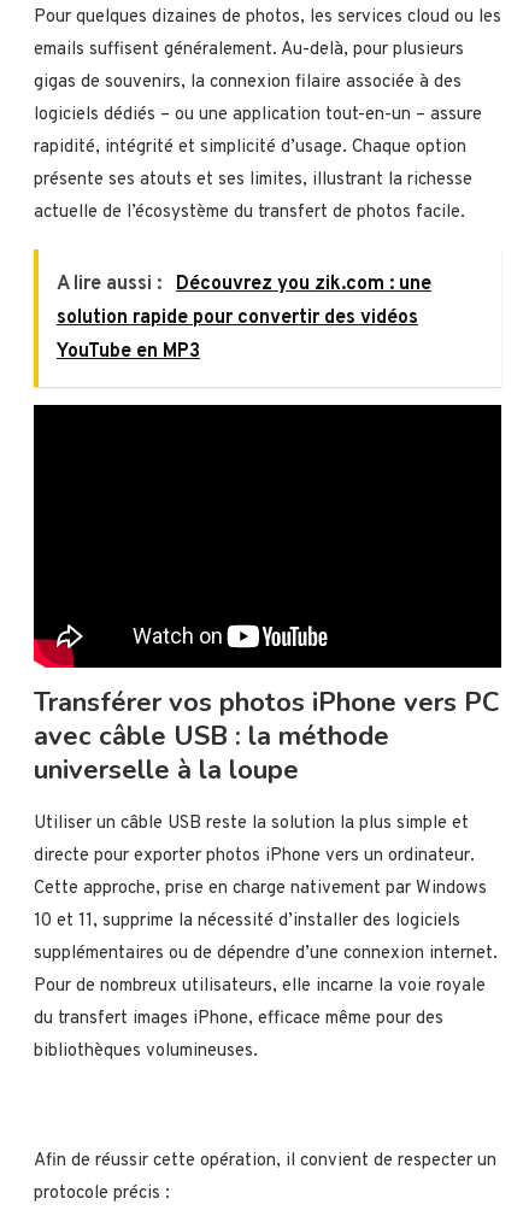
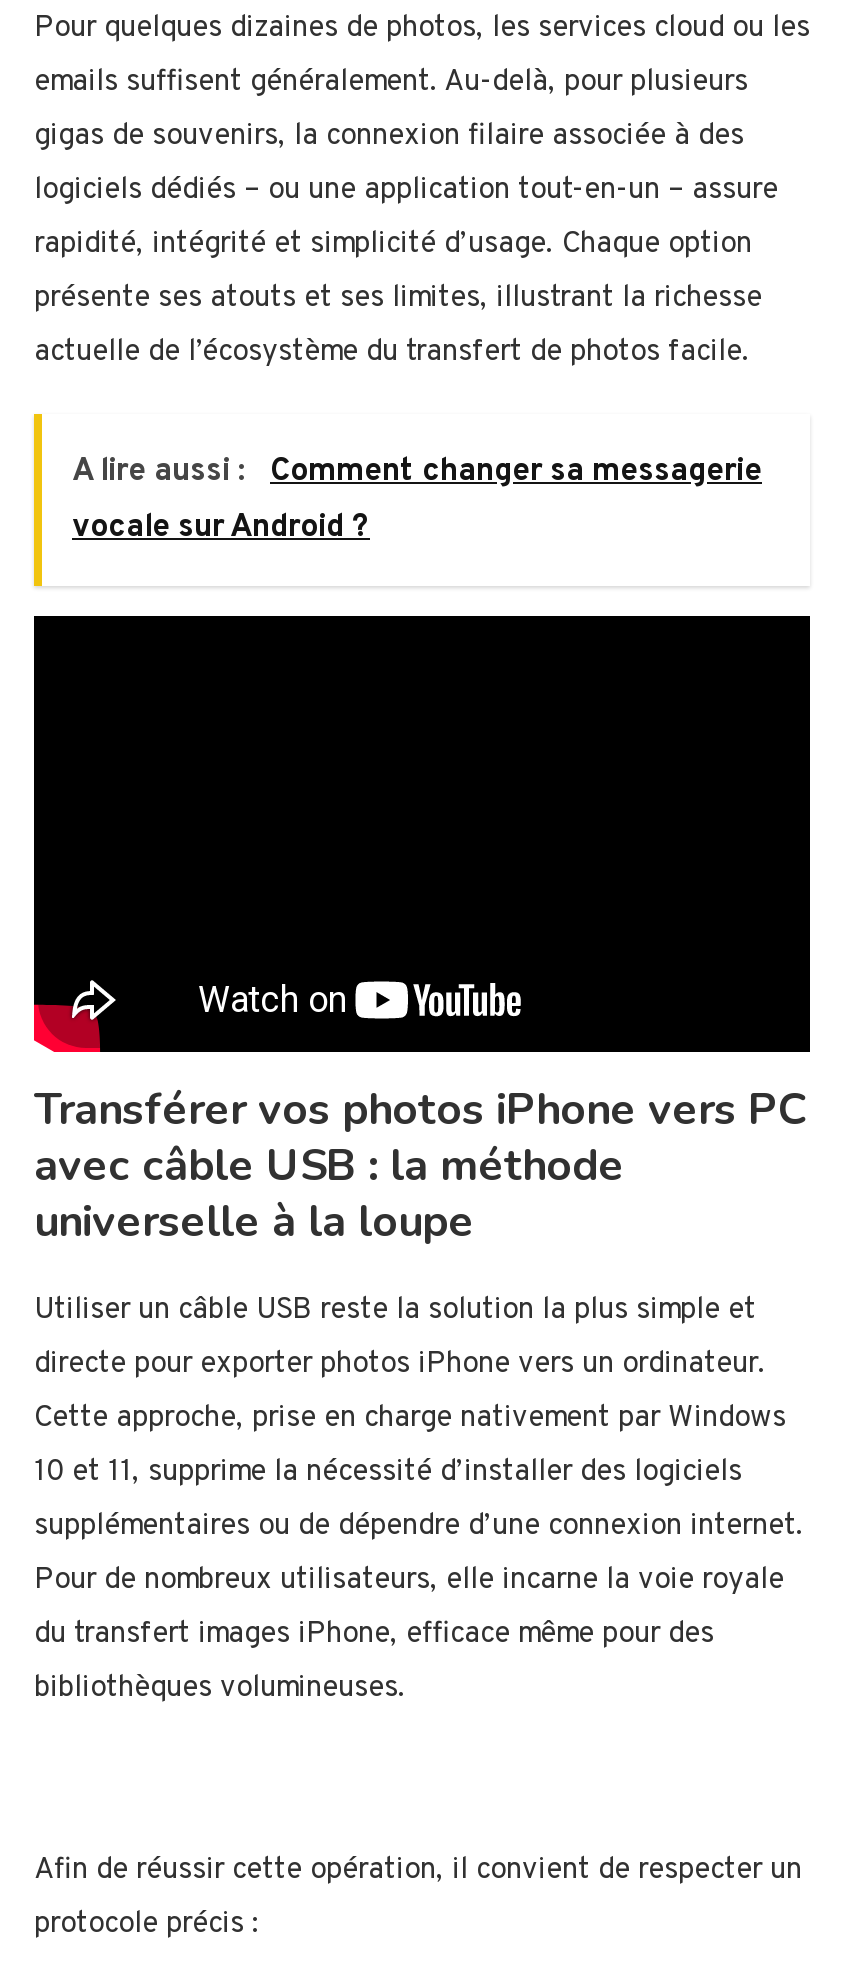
- A lire aussi : Découvrez you zik.com : une
- solution rapide pour convertir des vidéos
- YouTube en MP3
+ A lire aussi : Comment changer sa messagerie
+ vocale sur Android ?
